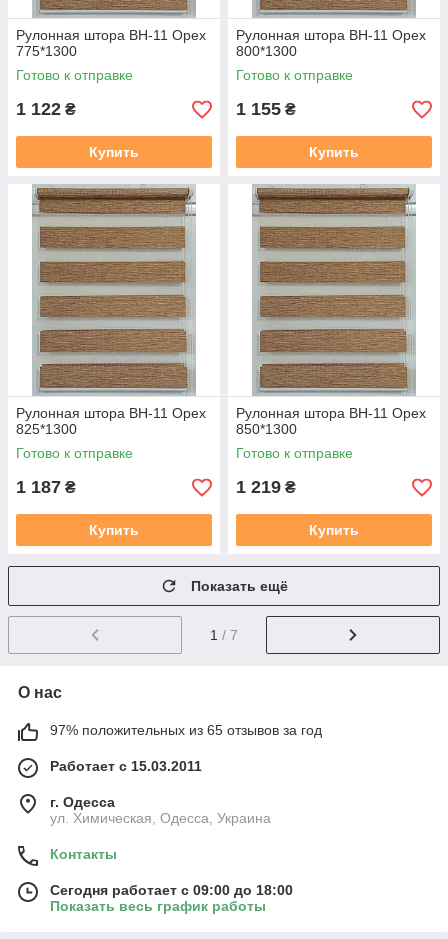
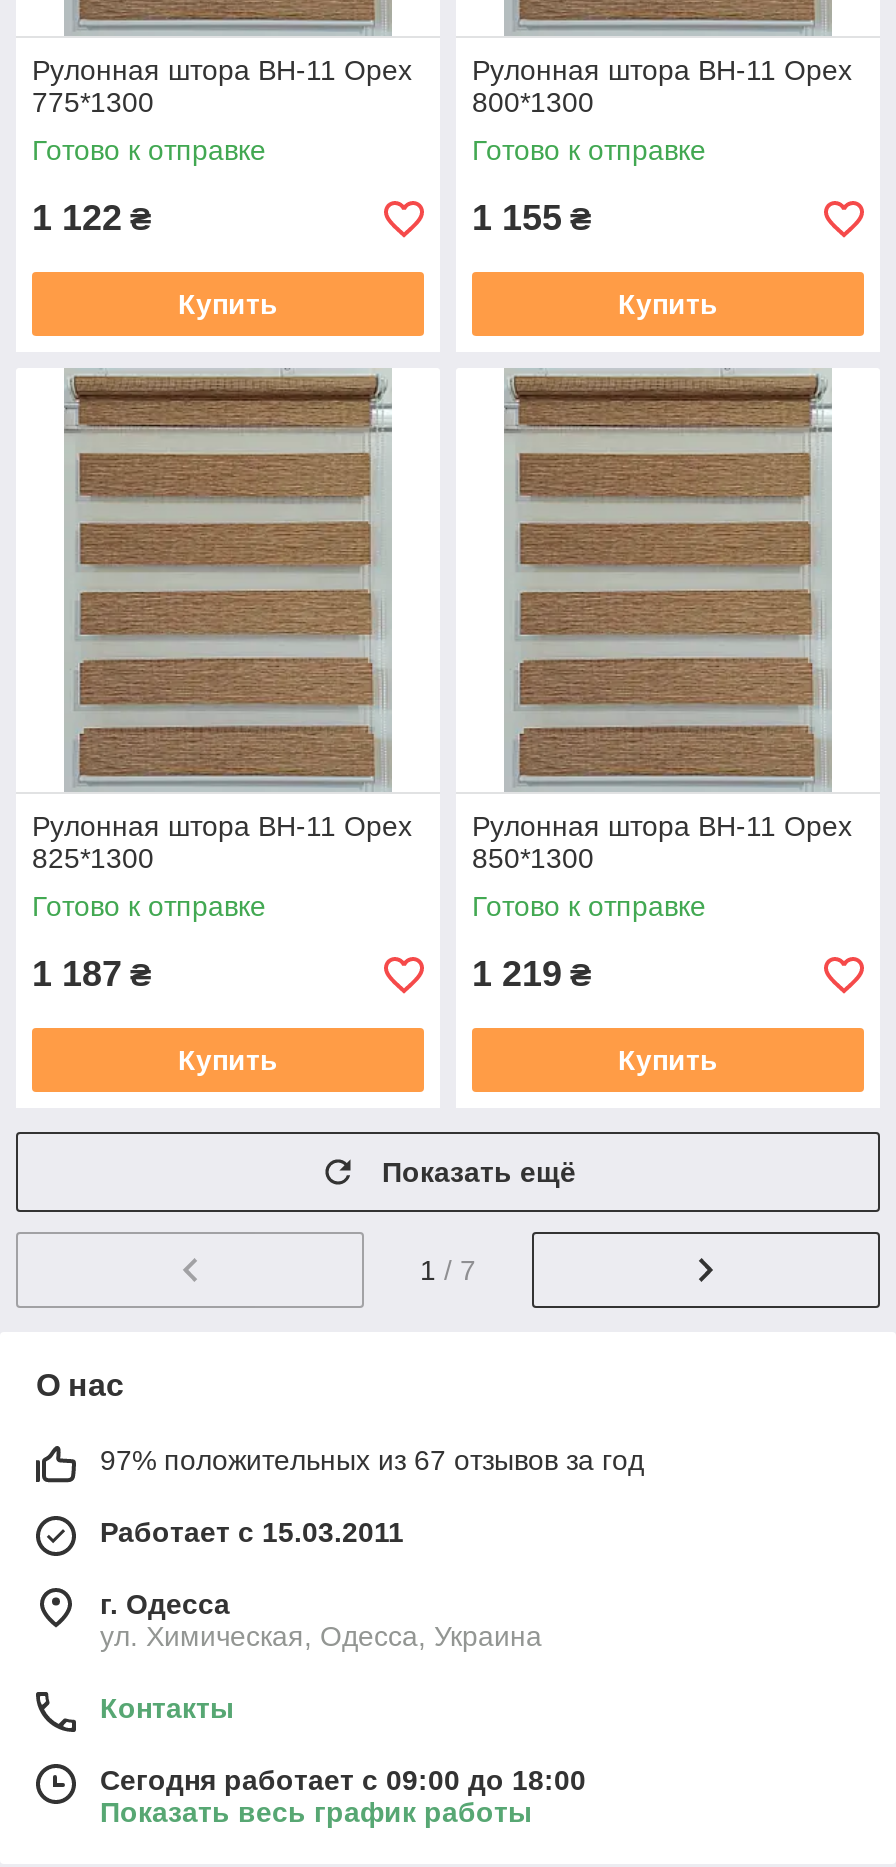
- 97% положительных из 65 отзывов за год
+ 97% положительных из 67 отзывов за год
